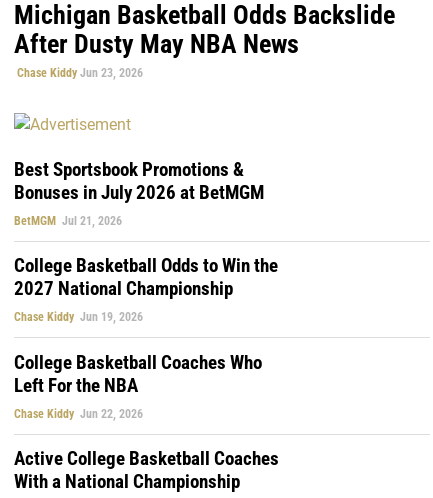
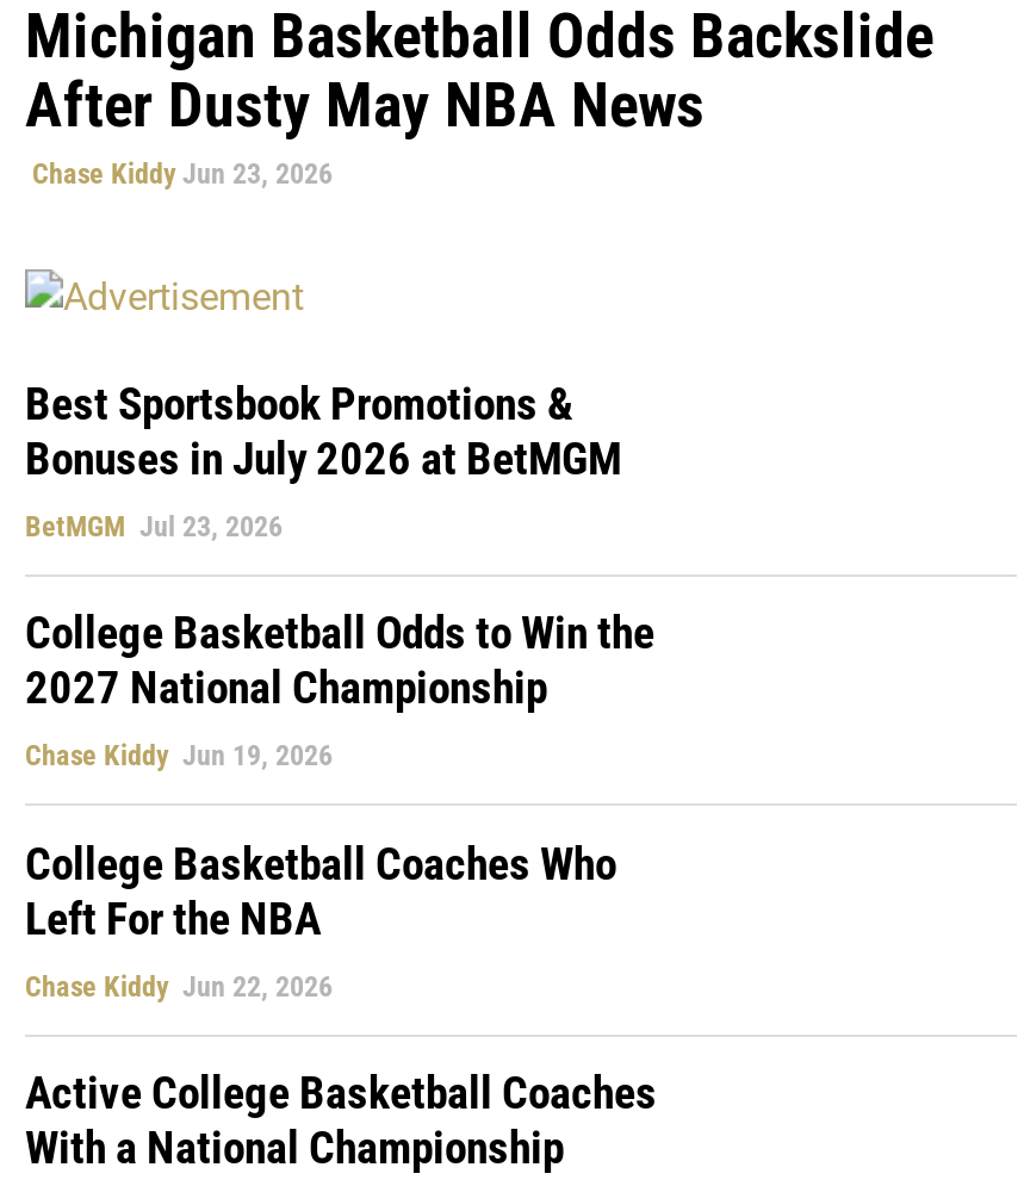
- BetMGM Jul 21, 2026
+ BetMGM Jul 23, 2026
